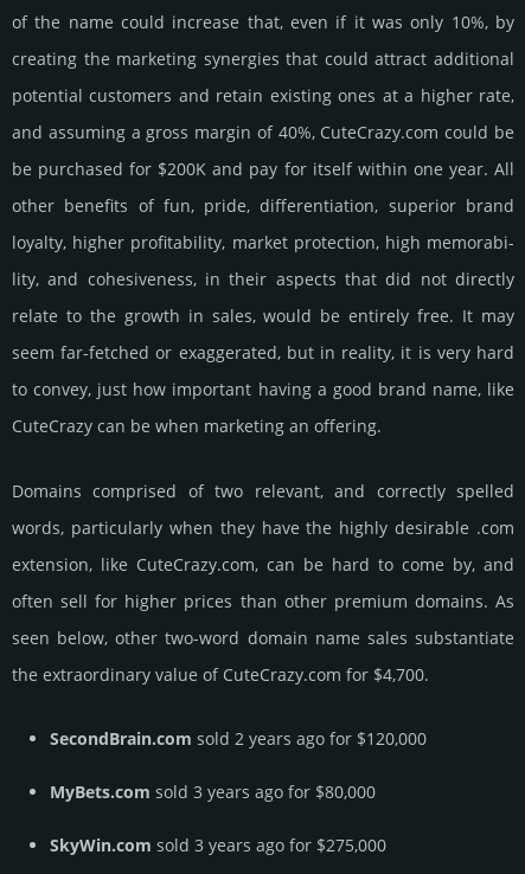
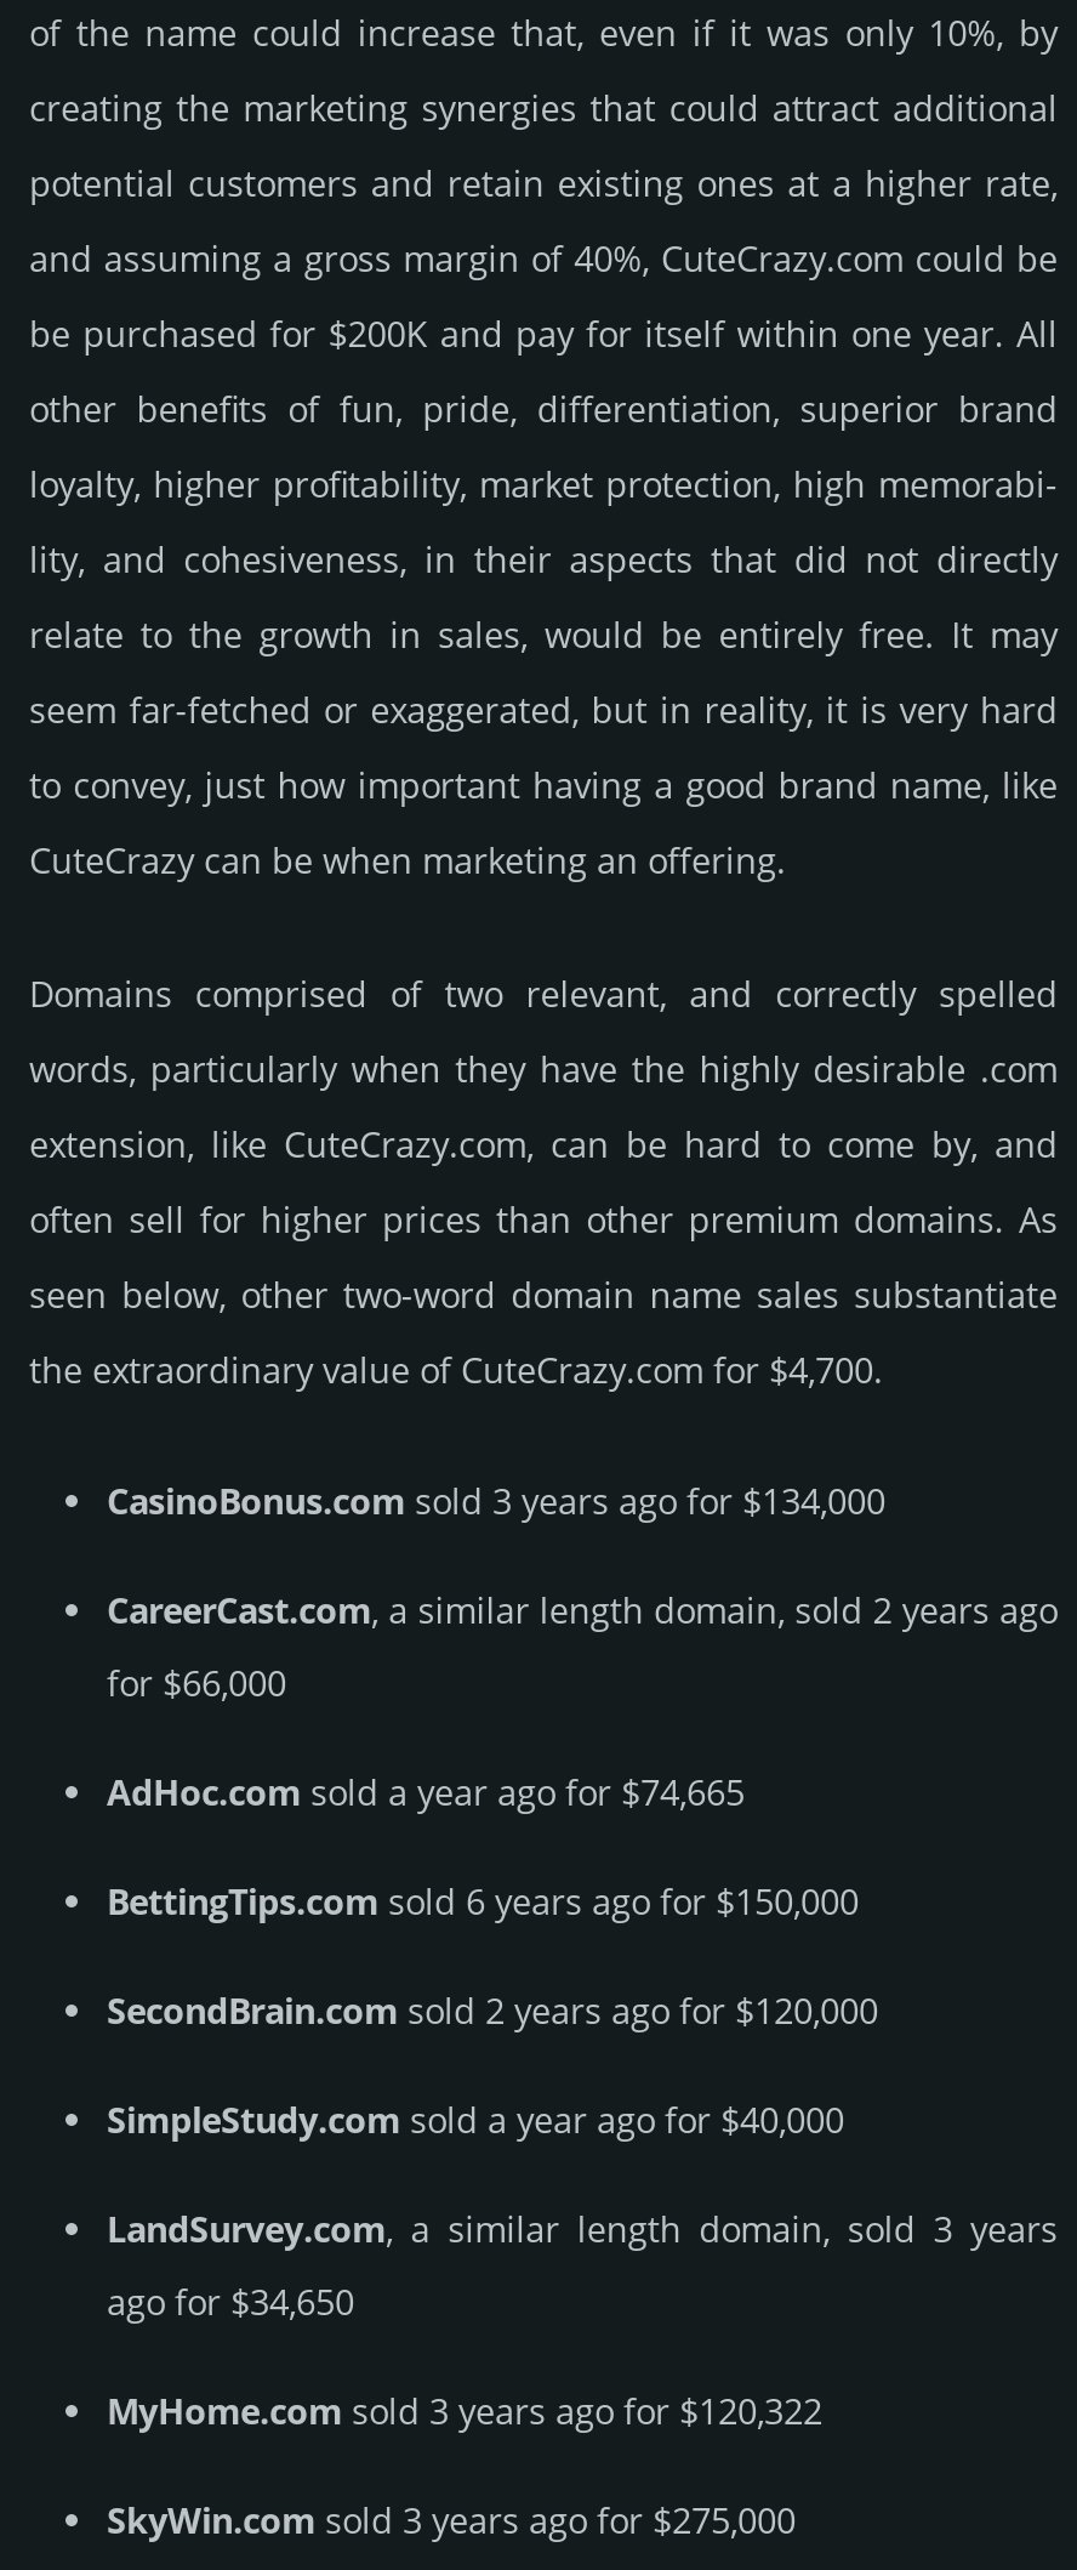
+ CasinoBonus.com sold 3 years ago for $134,000
+ CareerCast.com, a similar length domain, sold 2 years ago
+ for $66,000
+ AdHoc.com sold a year ago for $74,665
+ BettingTips.com sold 6 years ago for $150,000

- MyBets.com sold 3 years ago for $80,000
+ SimpleStudy.com sold a year ago for $40,000
+ LandSurvey.com, a similar length domain, sold 3 years
+ ago for $34,650
+ MyHome.com sold 3 years ago for $120,322
